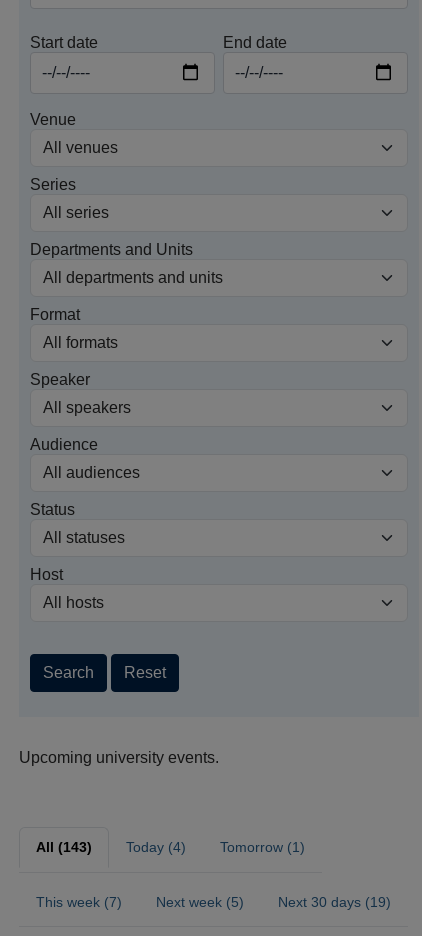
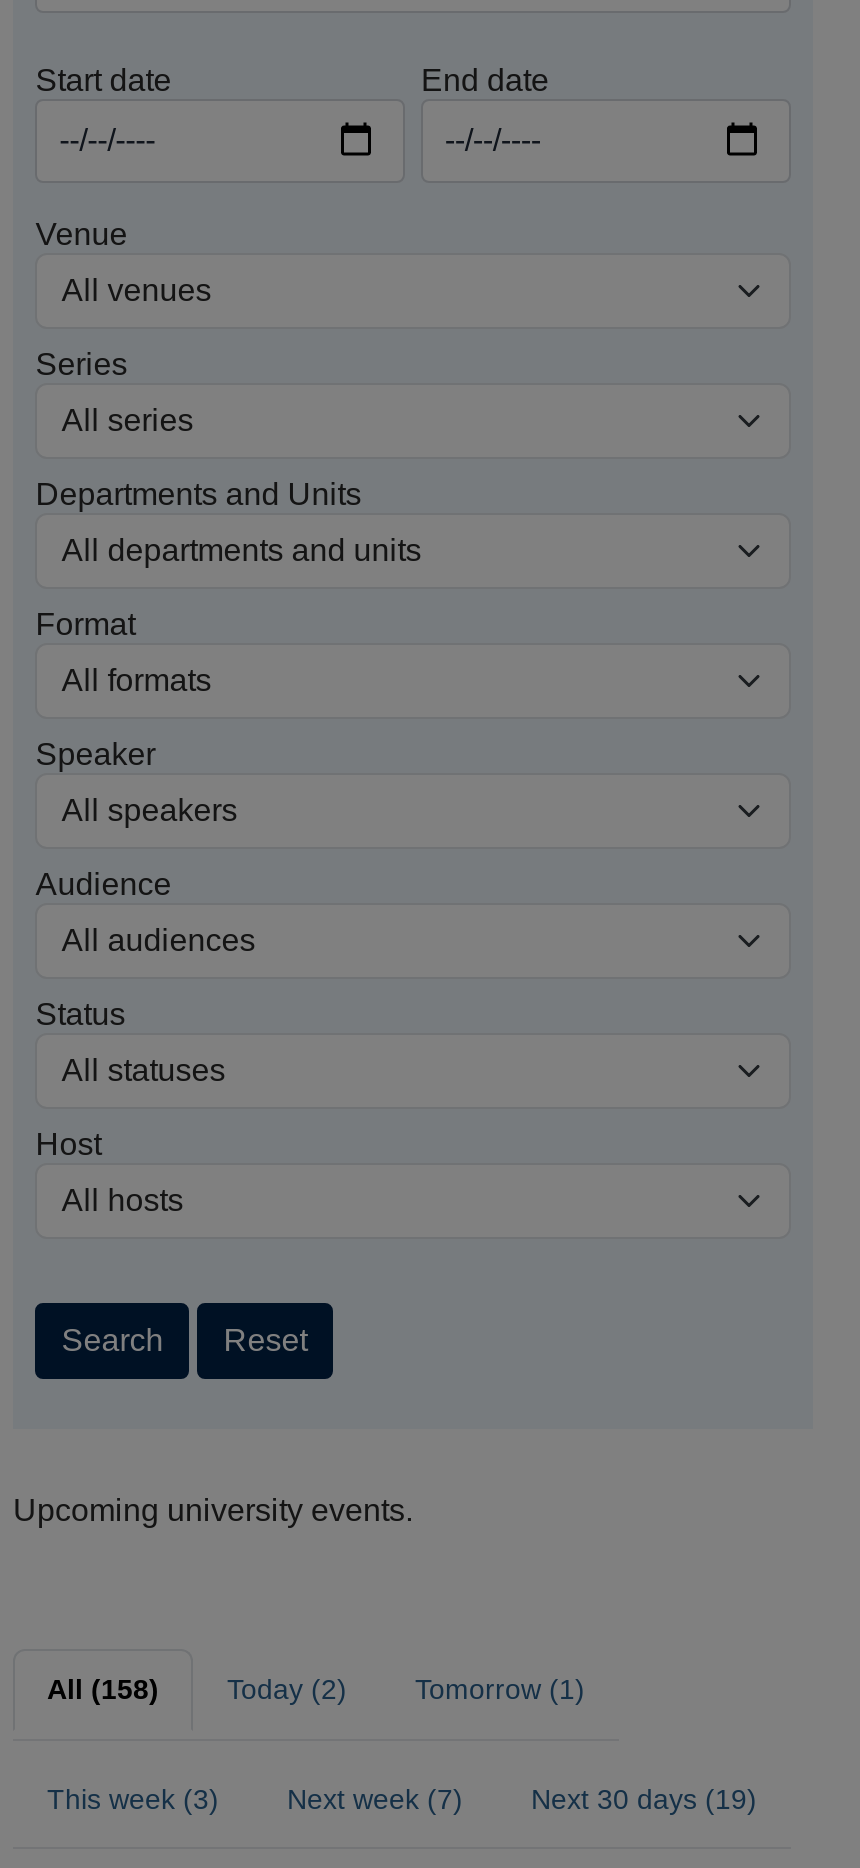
- All (143)
+ All (158)

- Today (4)
+ Today (2)

- This week (7)
+ This week (3)

- Next week (5)
+ Next week (7)
